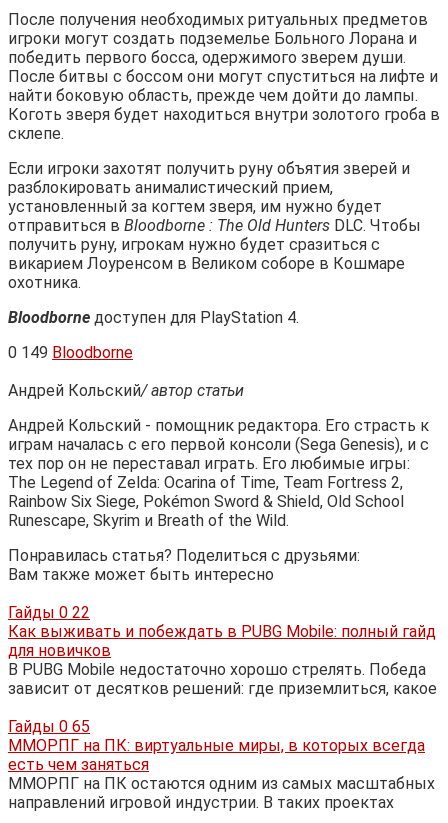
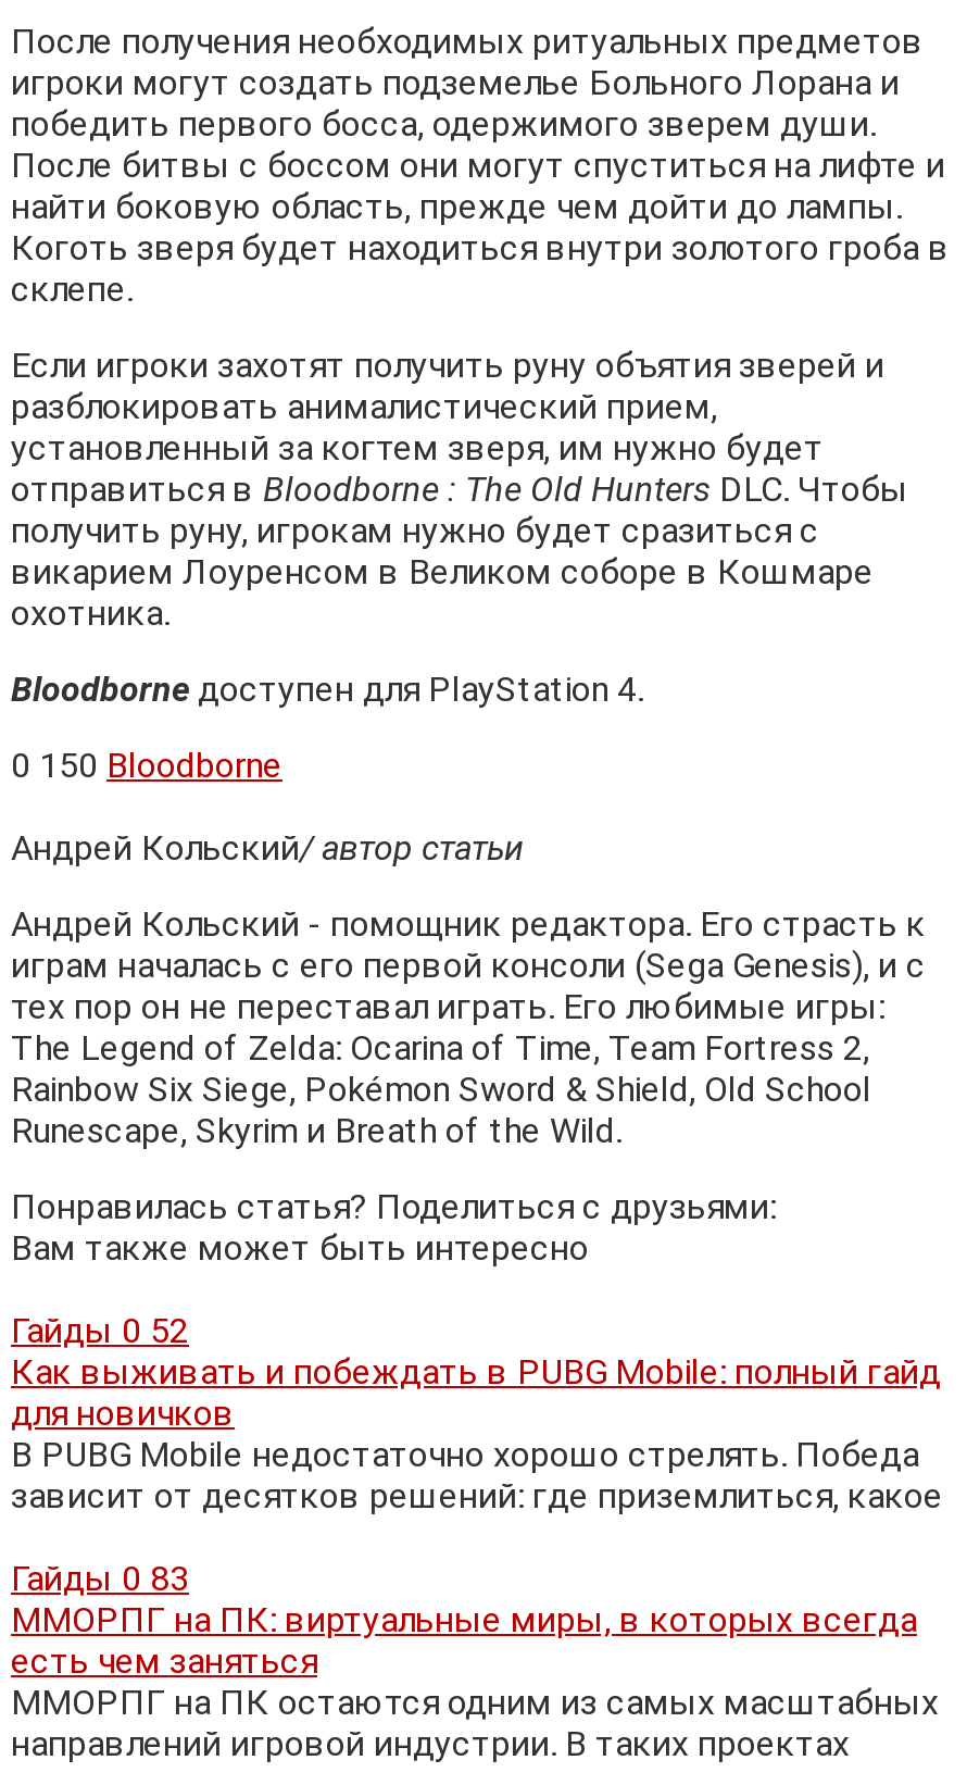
- 0 149 Bloodborne
+ 0 150 Bloodborne

- Гайды 0 22
+ Гайды 0 52

- Гайды 0 65
+ Гайды 0 83
